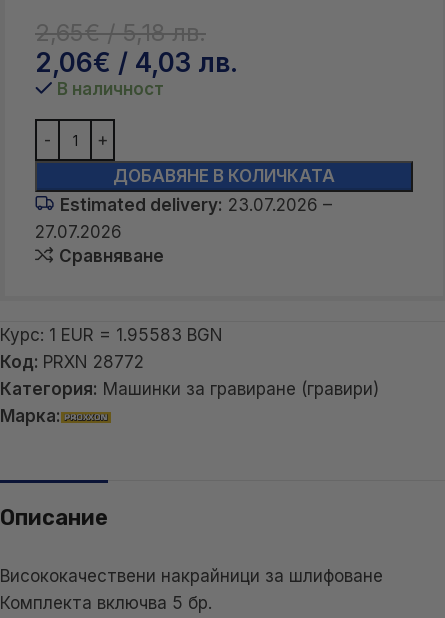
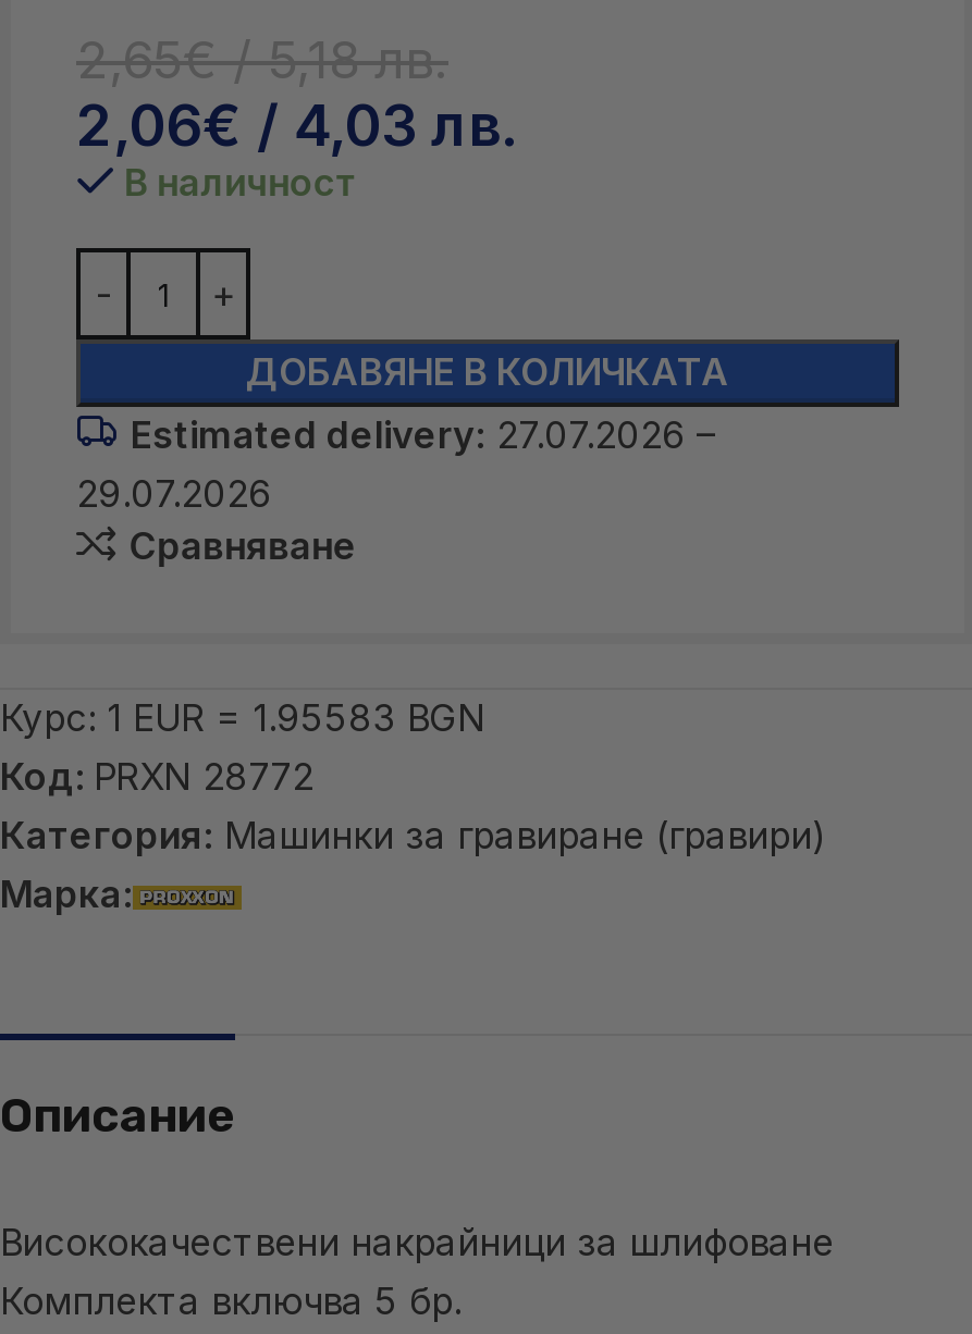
- Estimated delivery: 23.07.2026 –
+ Estimated delivery: 27.07.2026 –

- 27.07.2026
+ 29.07.2026
